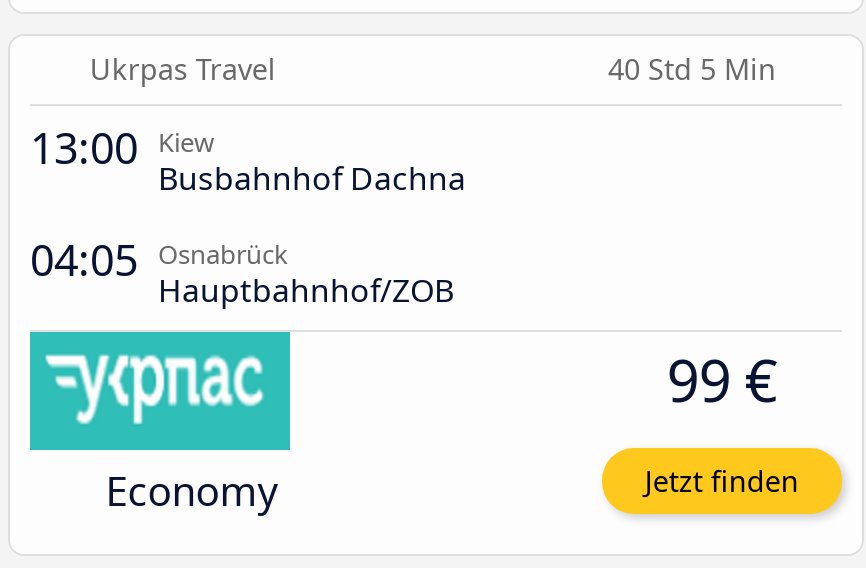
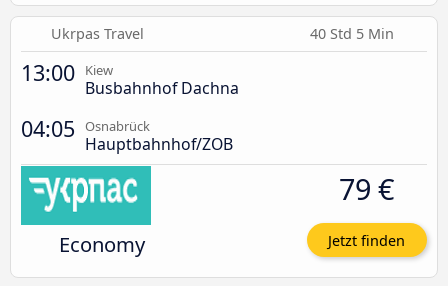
- 99 €
+ 79 €
